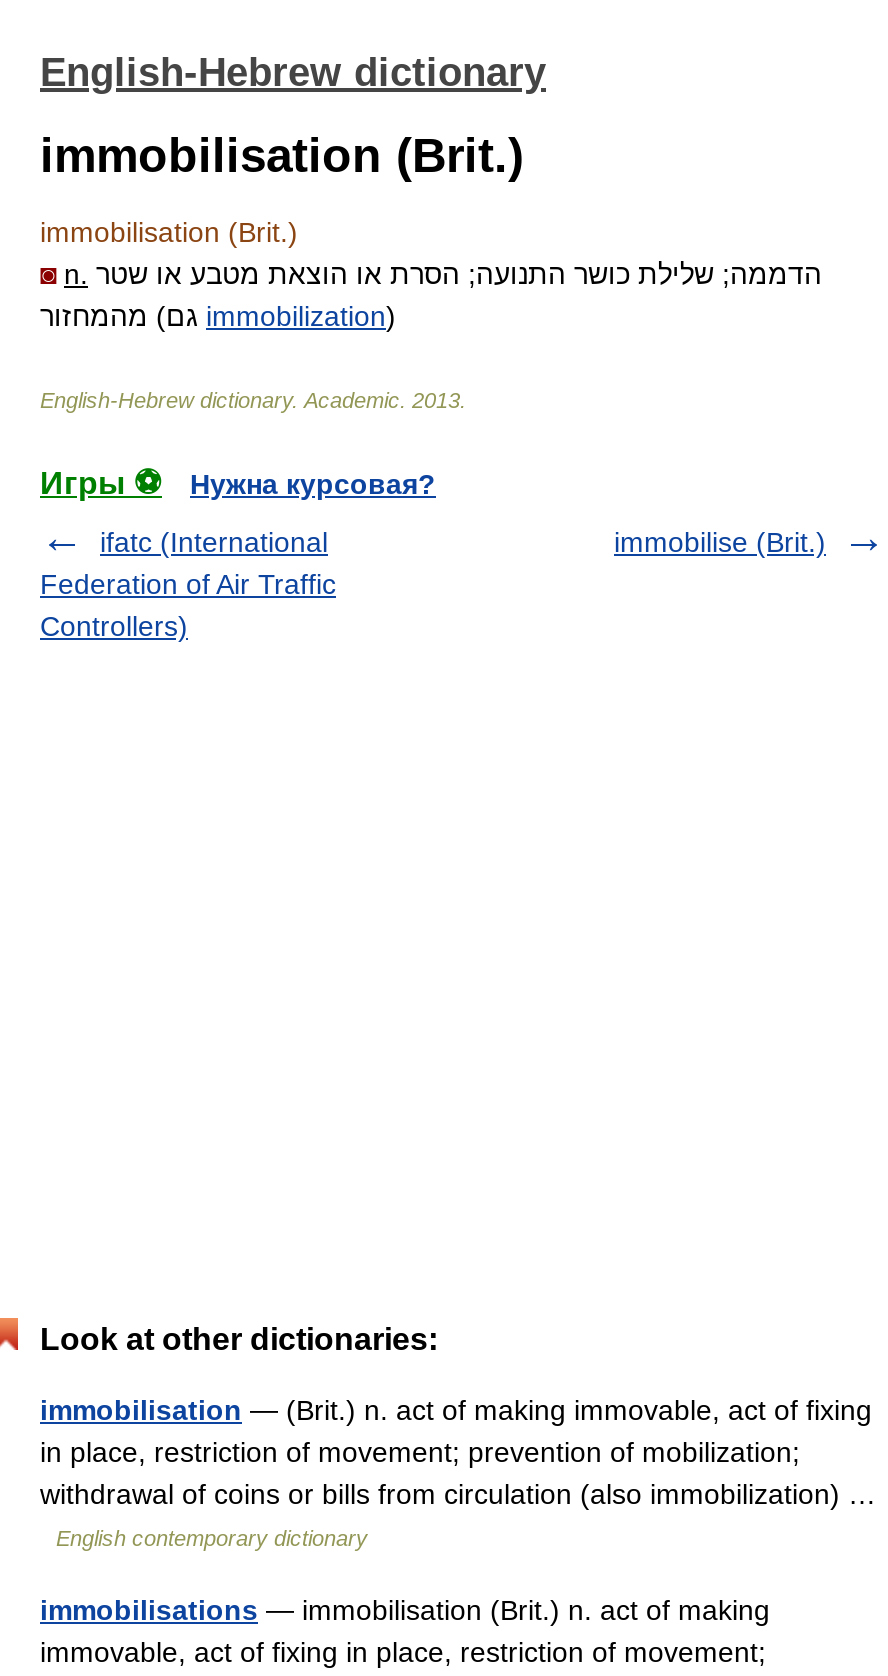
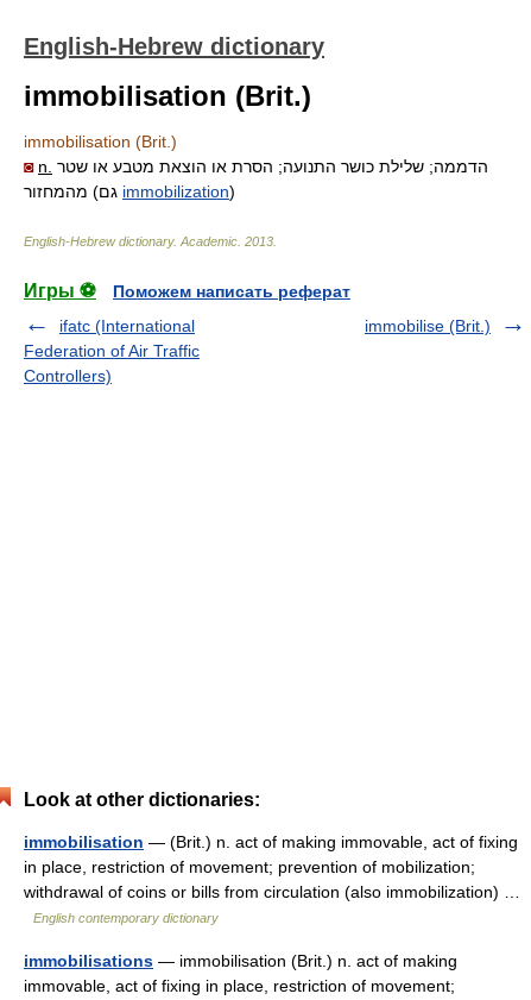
- Нужна курсовая?
+ Поможем написать реферат
